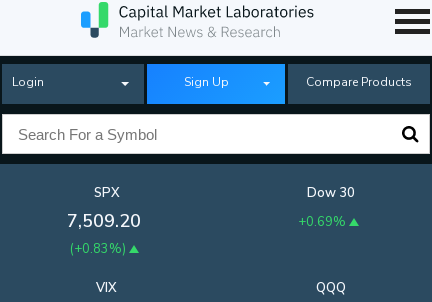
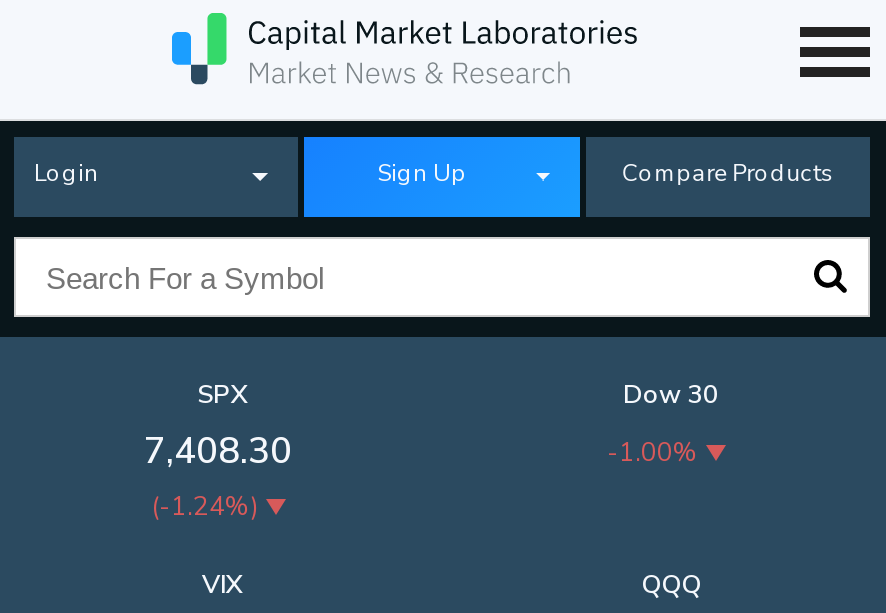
- 7,509.20
+ 7,408.30

- +0.69%
+ -1.00%

- (+0.83%)
+ (-1.24%)
